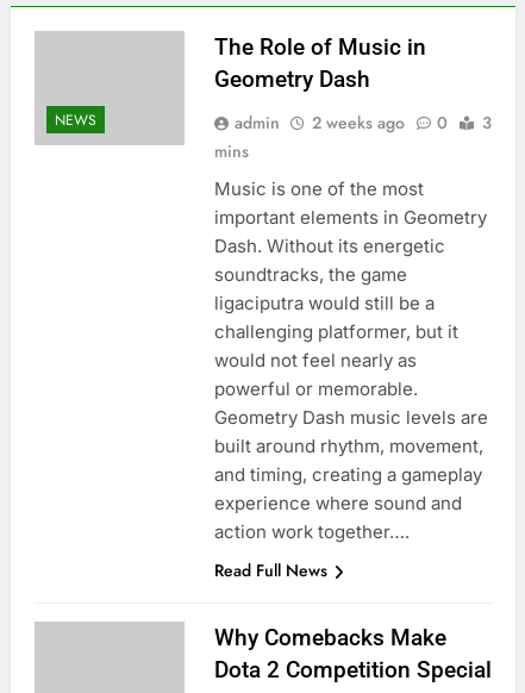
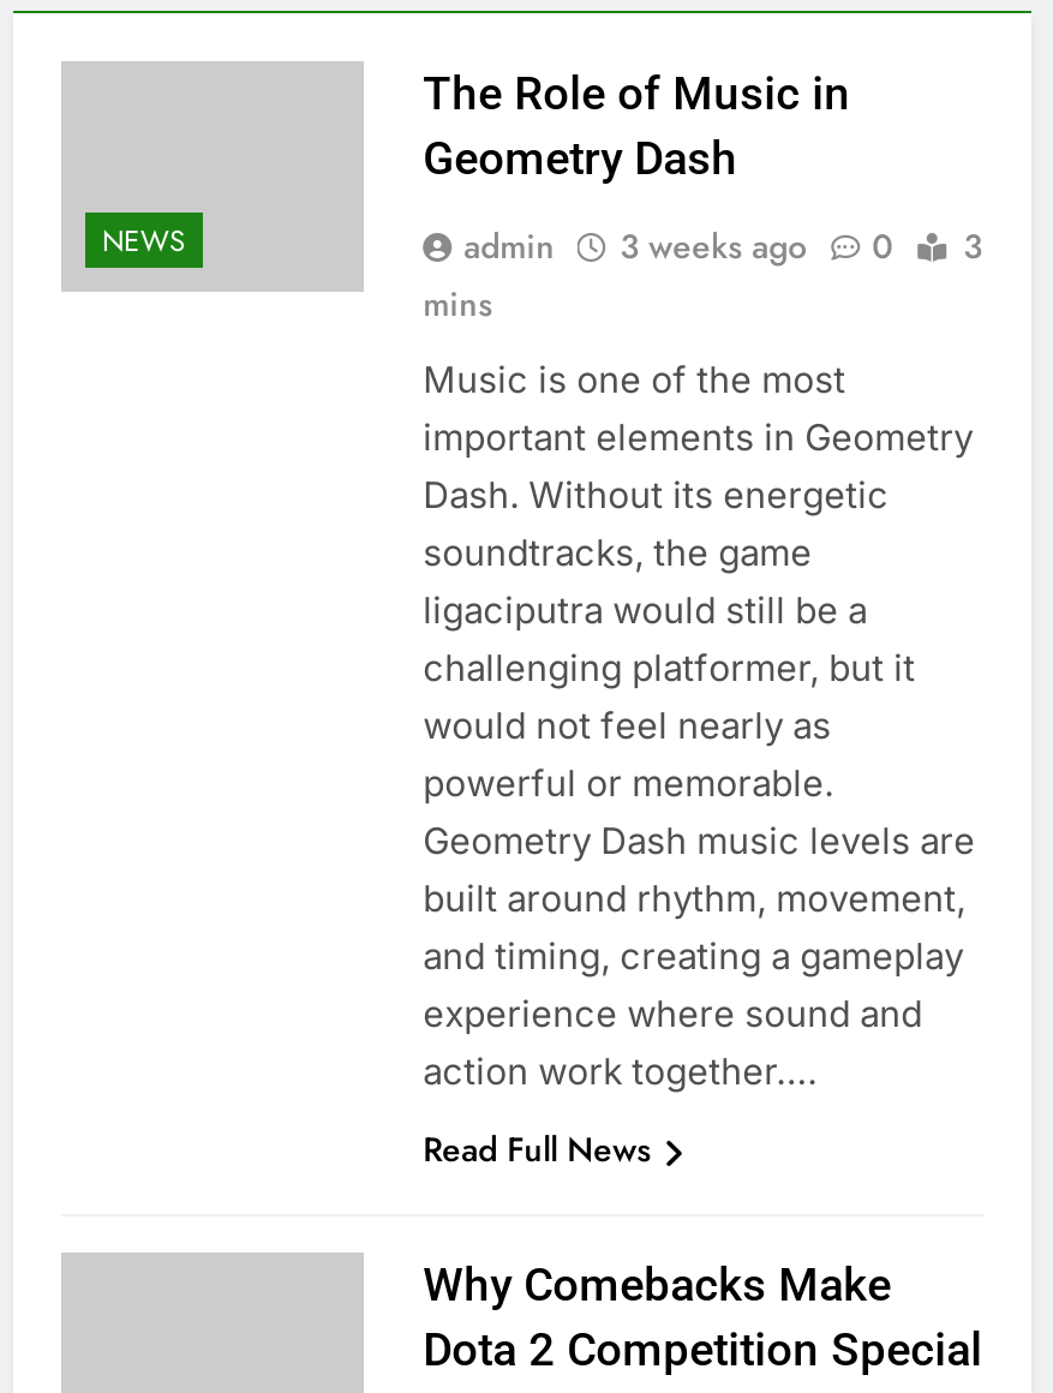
- admin 2 weeks ago 0 3
+ admin 3 weeks ago 0 3
